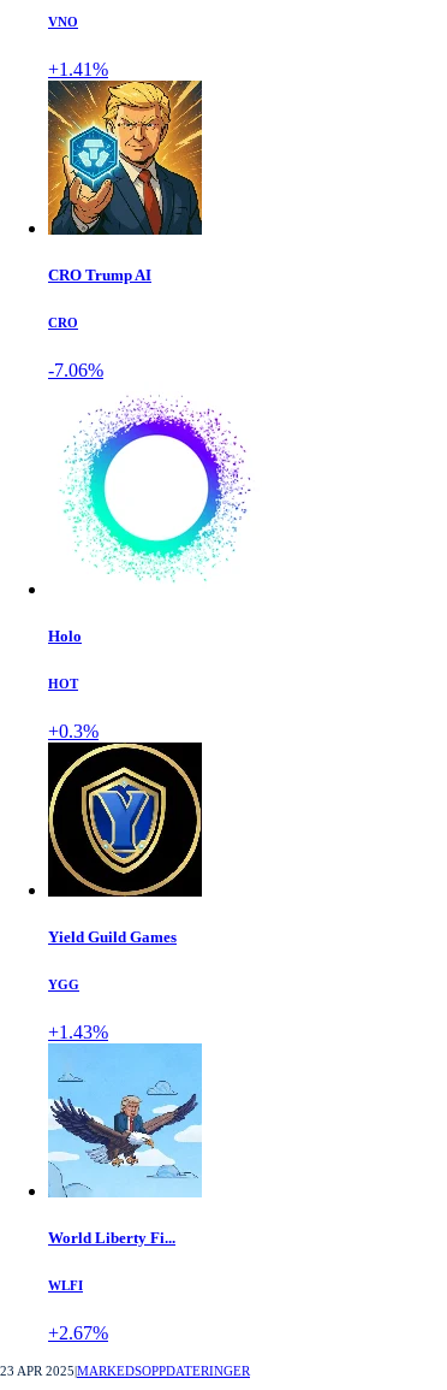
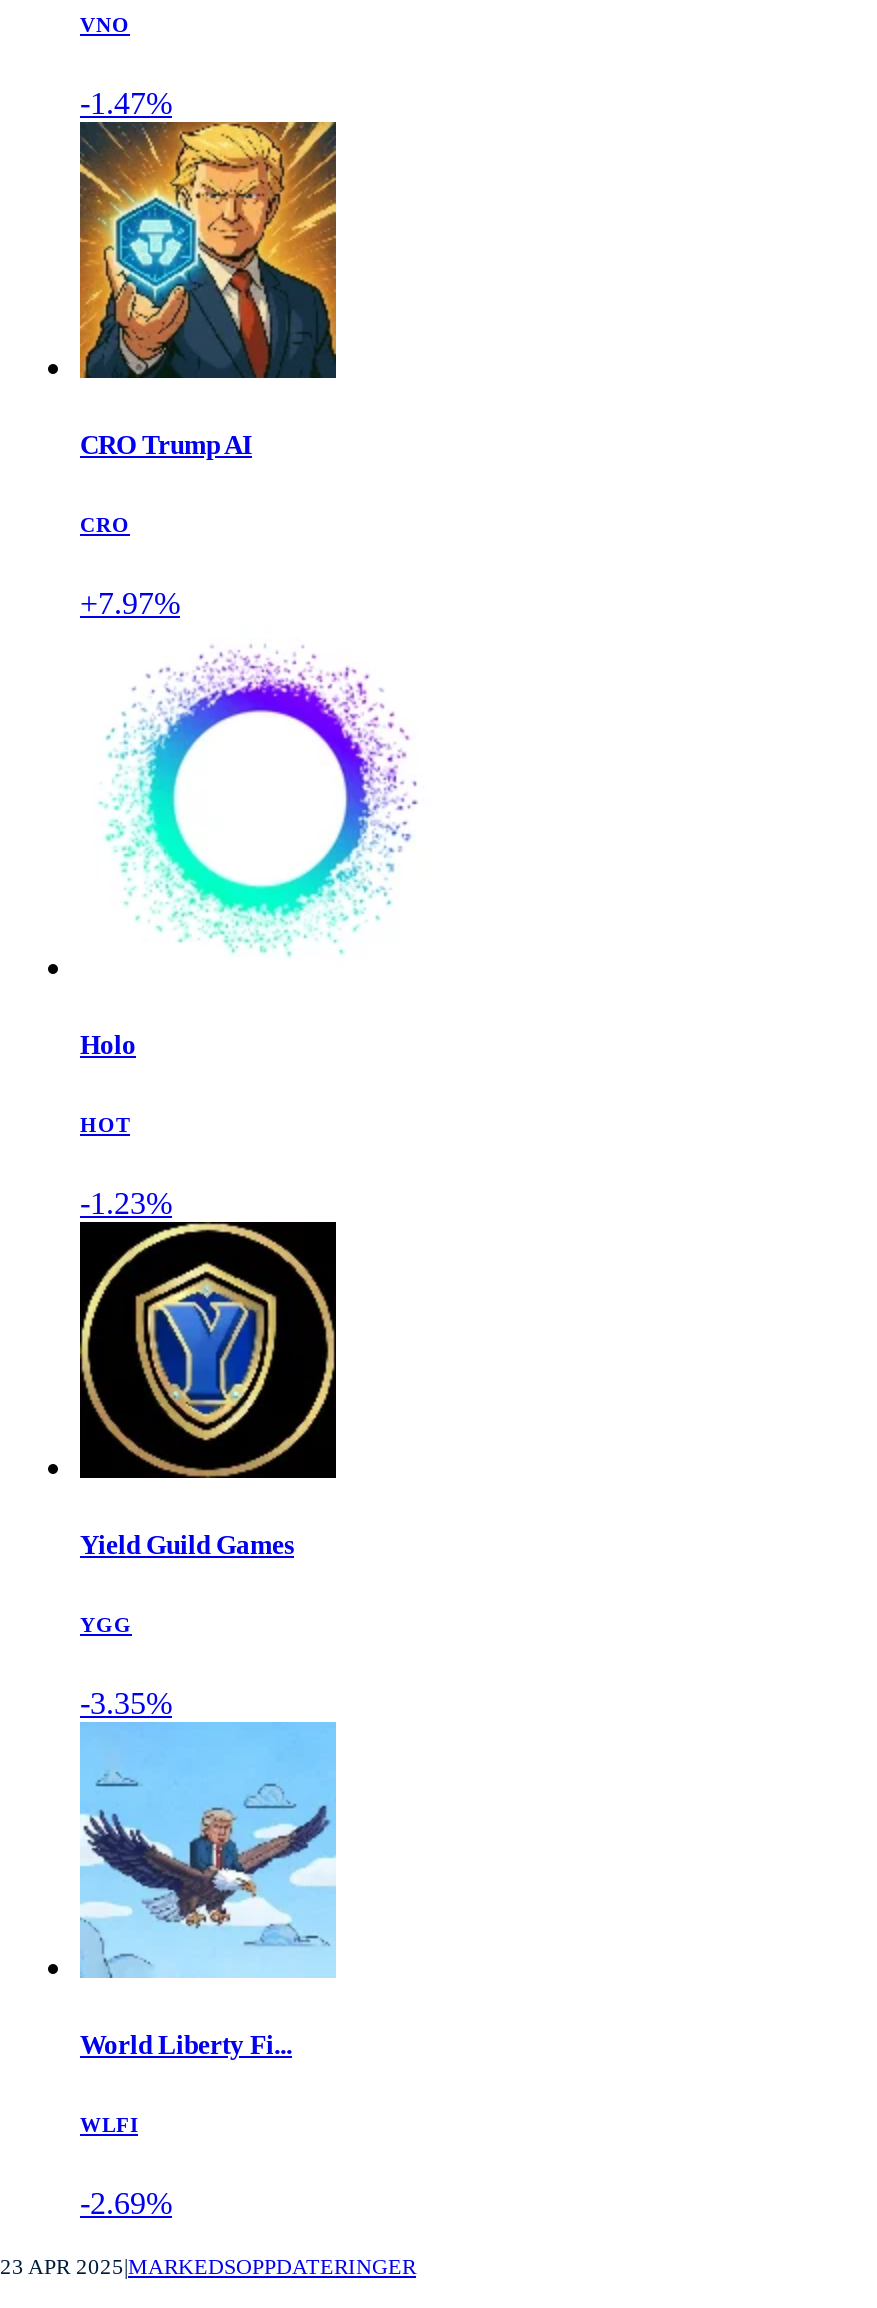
- +1.41%
+ -1.47%

- -7.06%
+ +7.97%

- +0.3%
+ -1.23%

- +1.43%
+ -3.35%

- +2.67%
+ -2.69%
